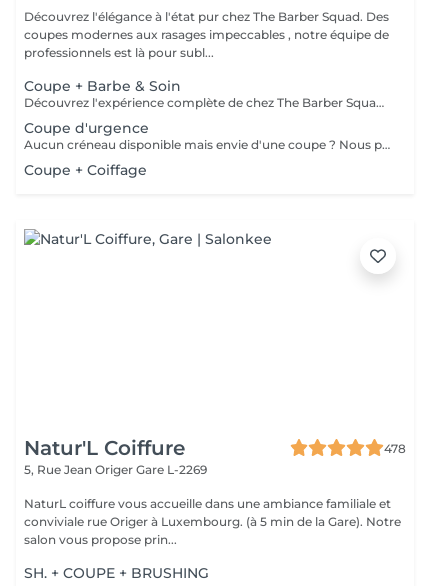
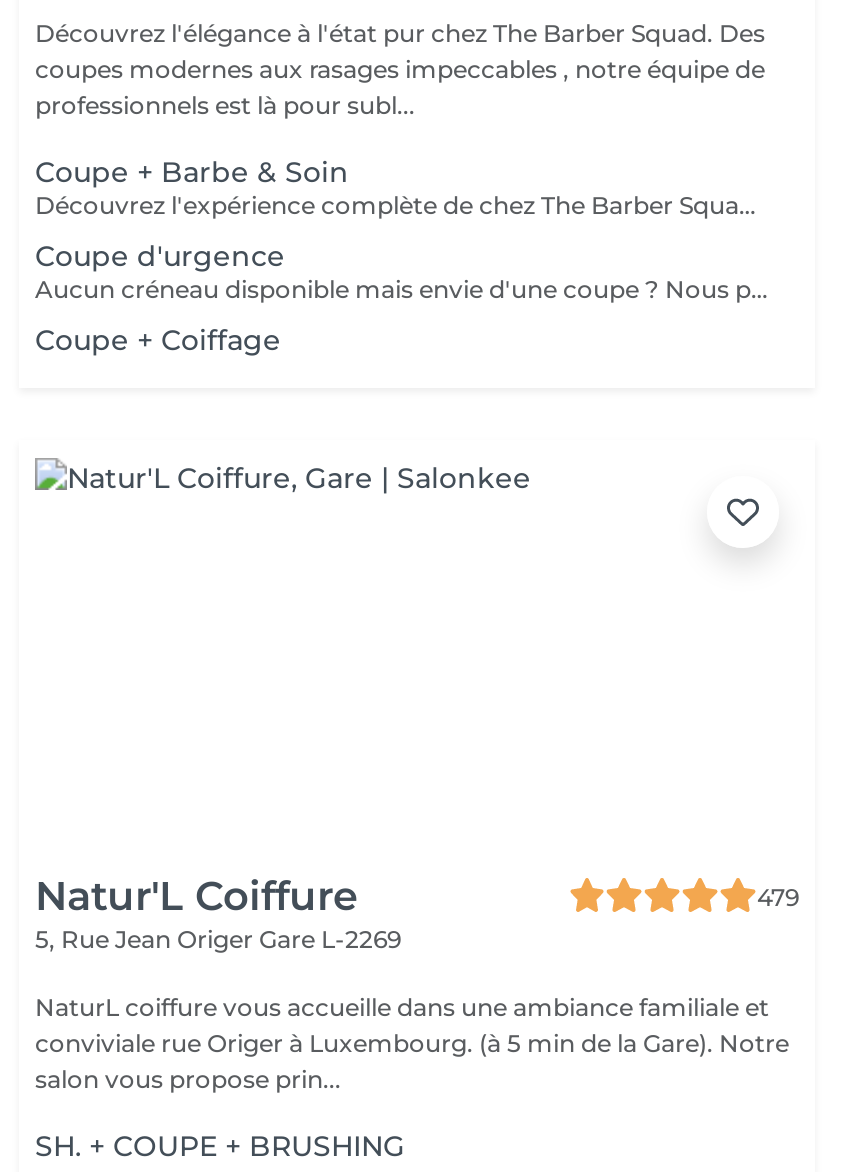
- 478
+ 479
